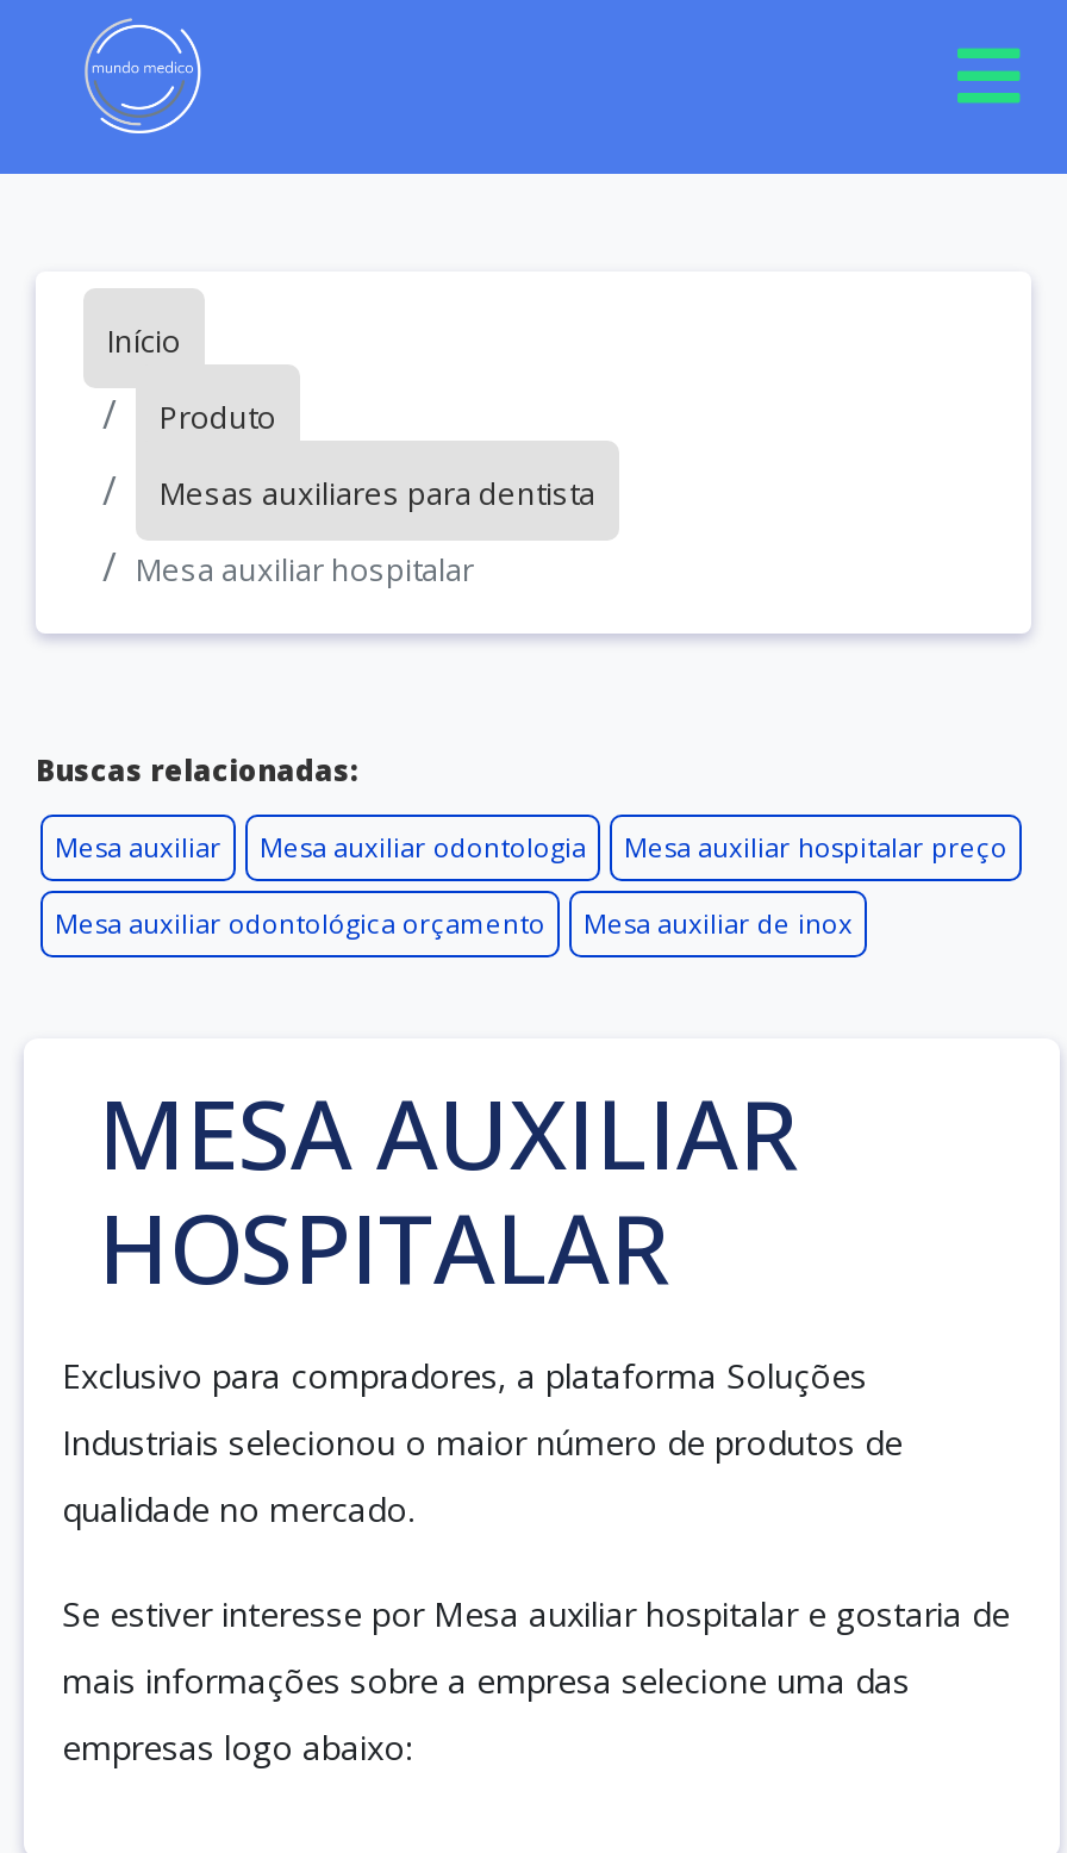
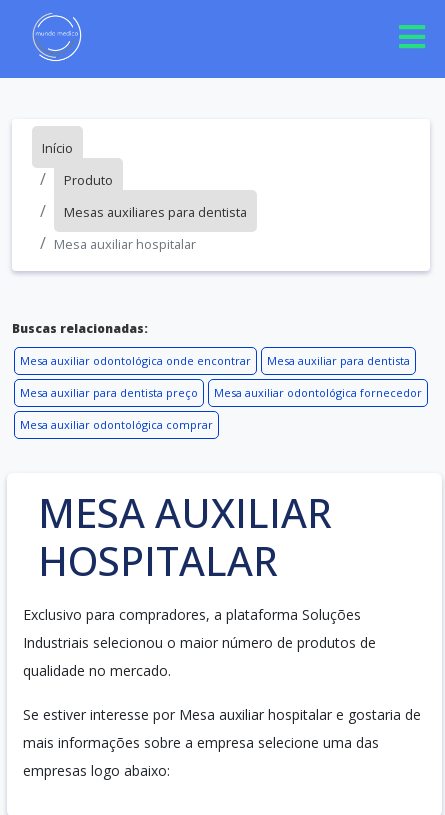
- Mesa auxiliar
- Mesa auxiliar odontologia
- Mesa auxiliar hospitalar preço
- Mesa auxiliar odontológica orçamento
- Mesa auxiliar de inox
+ Mesa auxiliar odontológica onde encontrar
+ Mesa auxiliar para dentista
+ Mesa auxiliar para dentista preço
+ Mesa auxiliar odontológica fornecedor
+ Mesa auxiliar odontológica comprar
